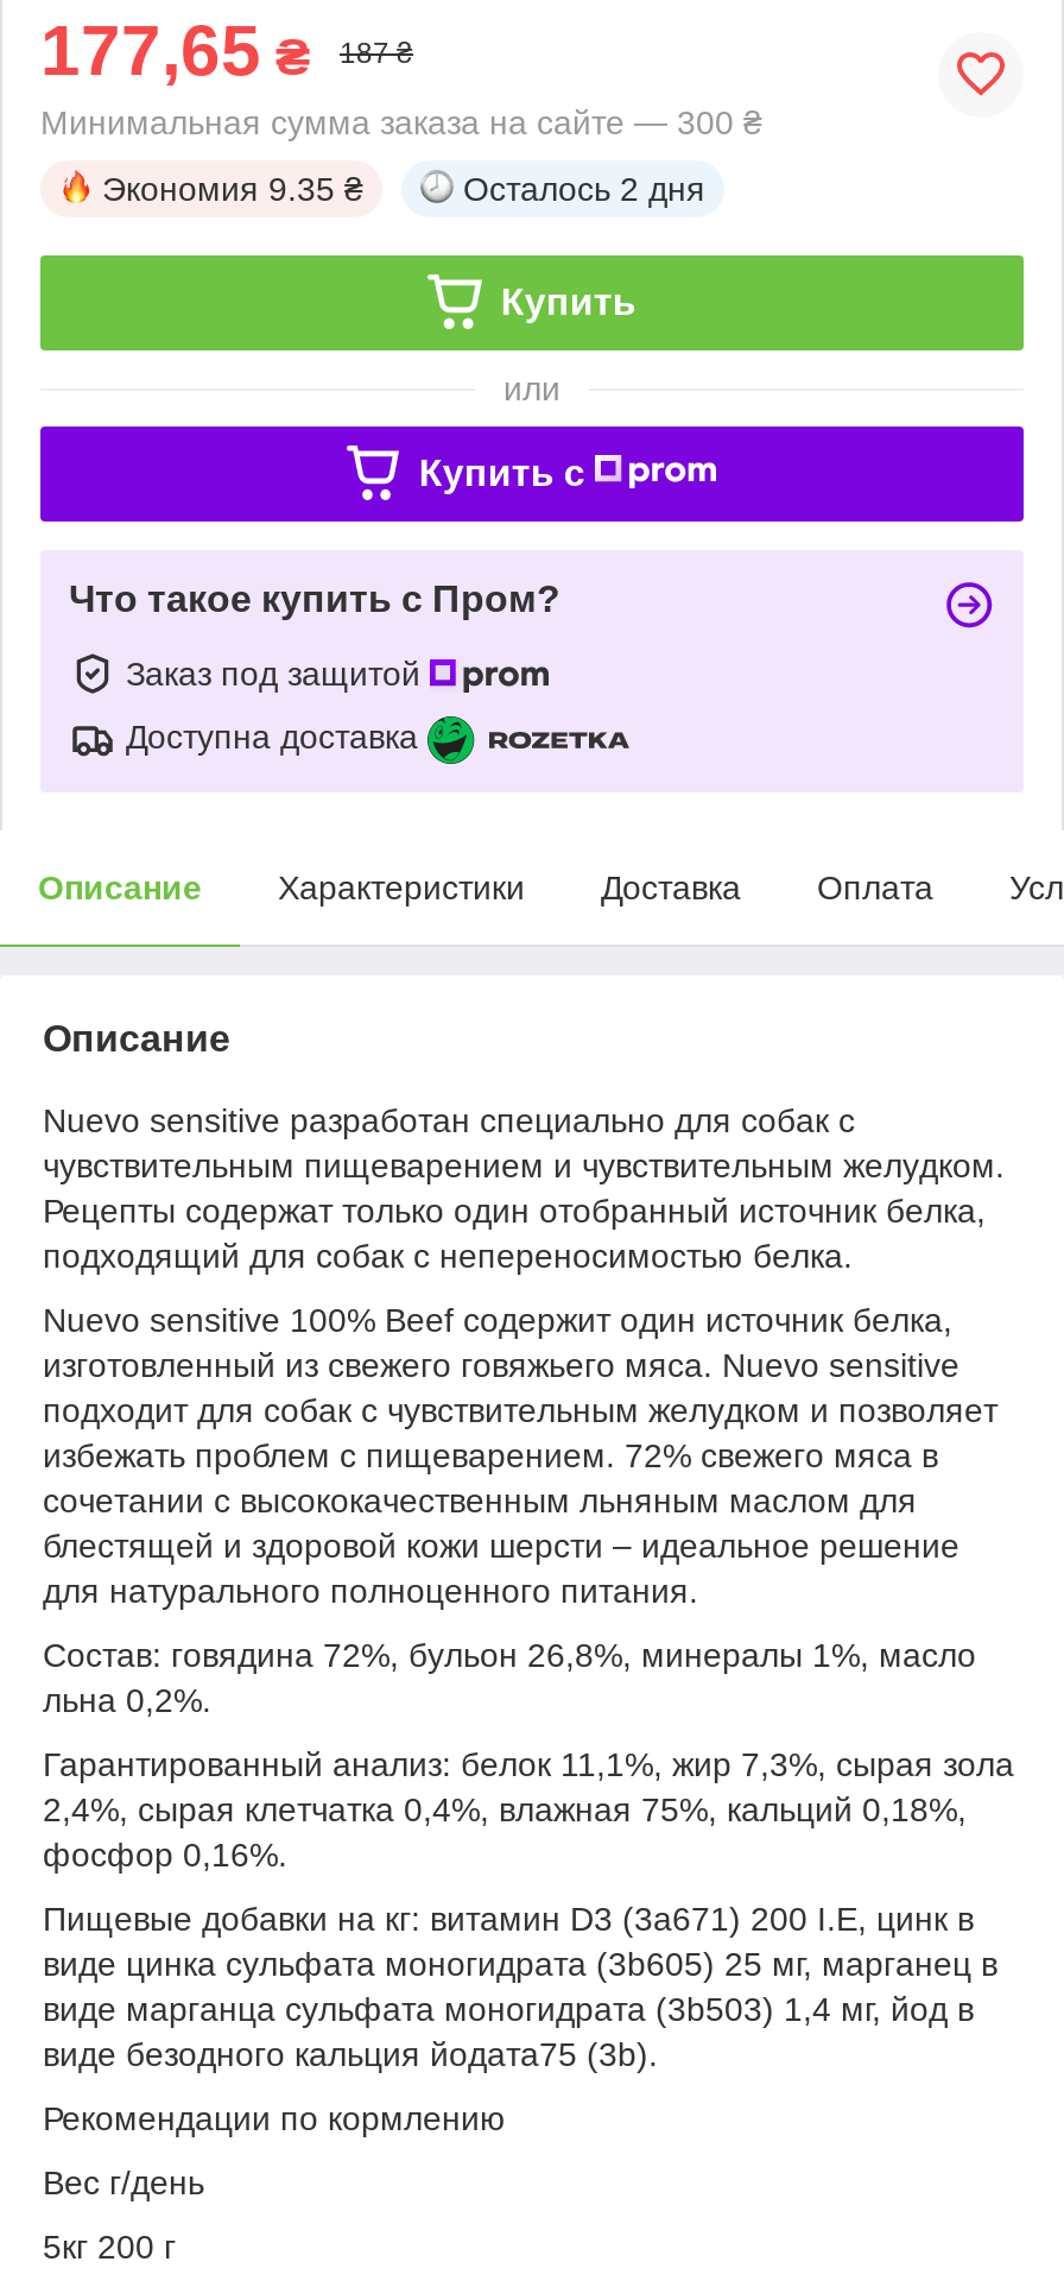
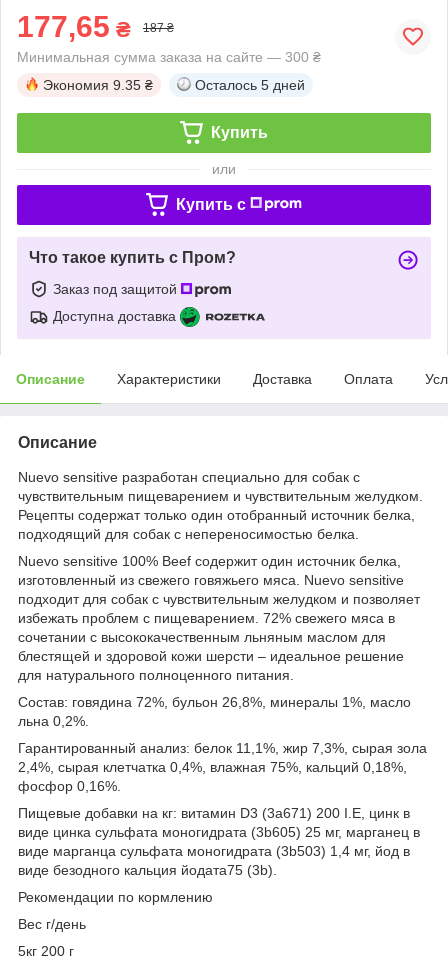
- Осталось 2 дня
+ Осталось 5 дней
